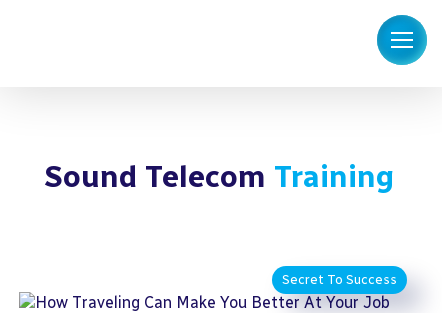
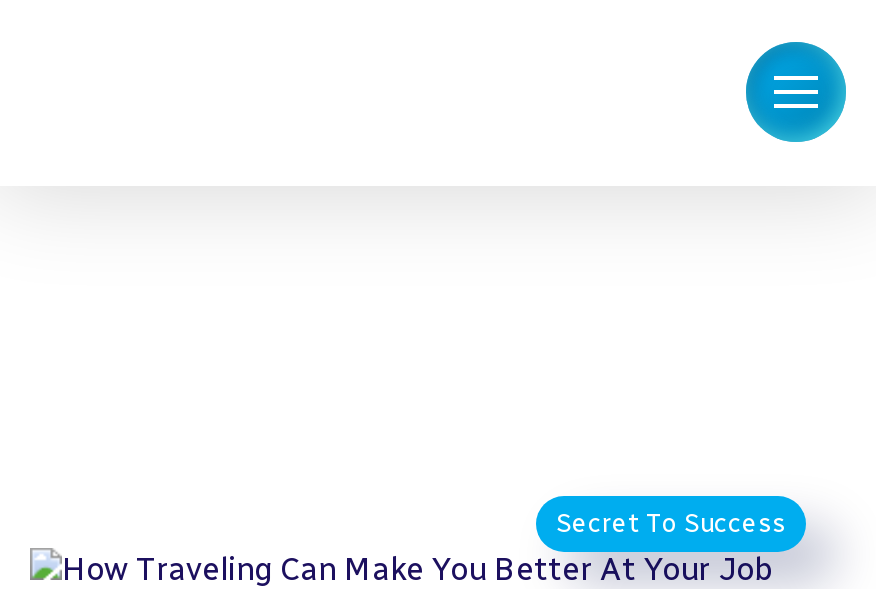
- Sound Telecom Training
